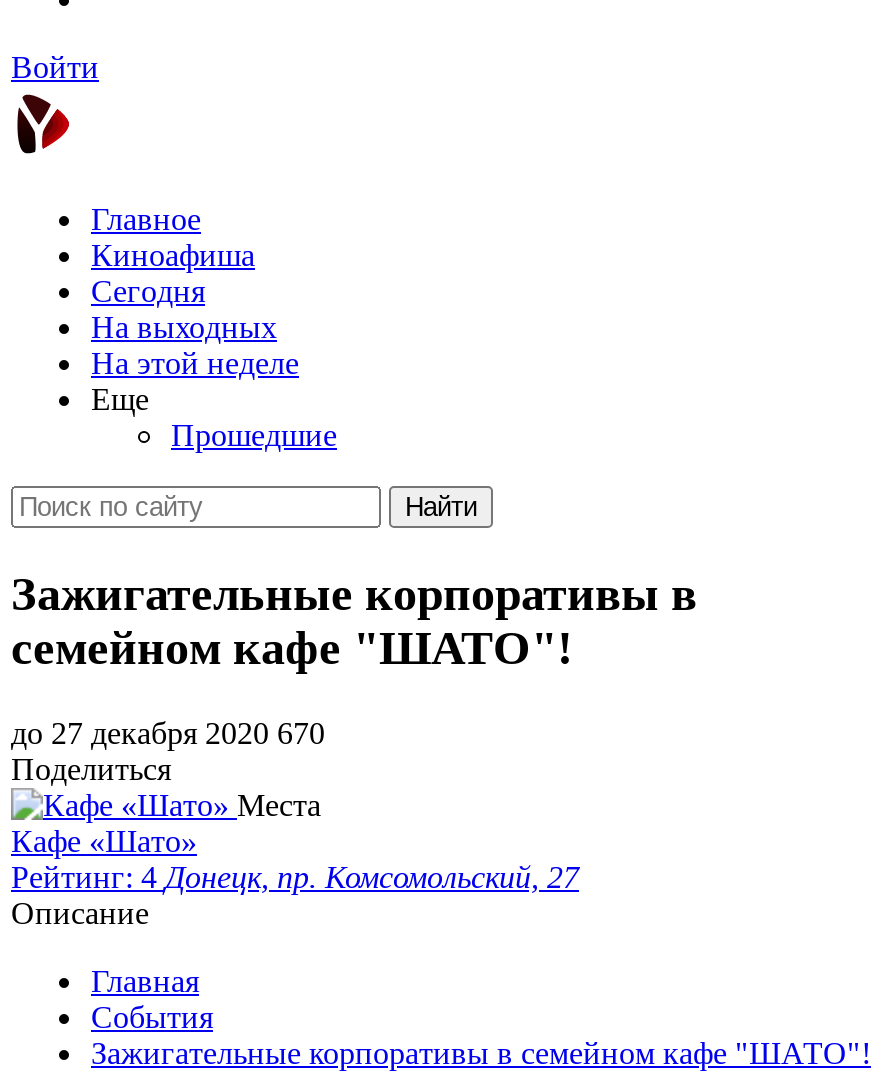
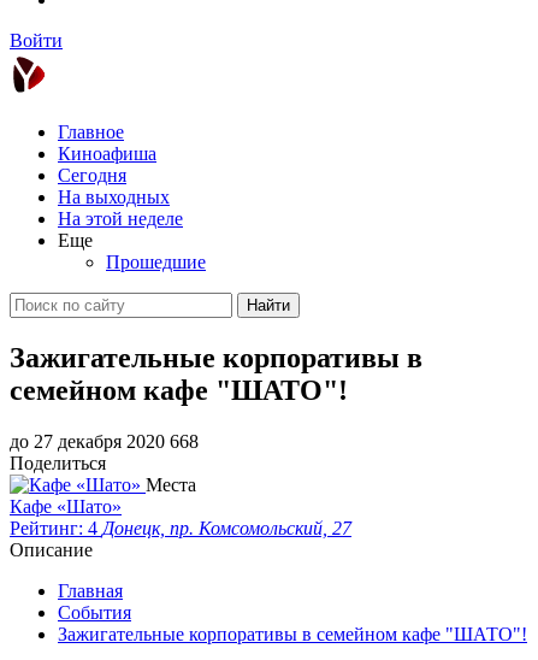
- до 27 декабря 2020 670
+ до 27 декабря 2020 668
